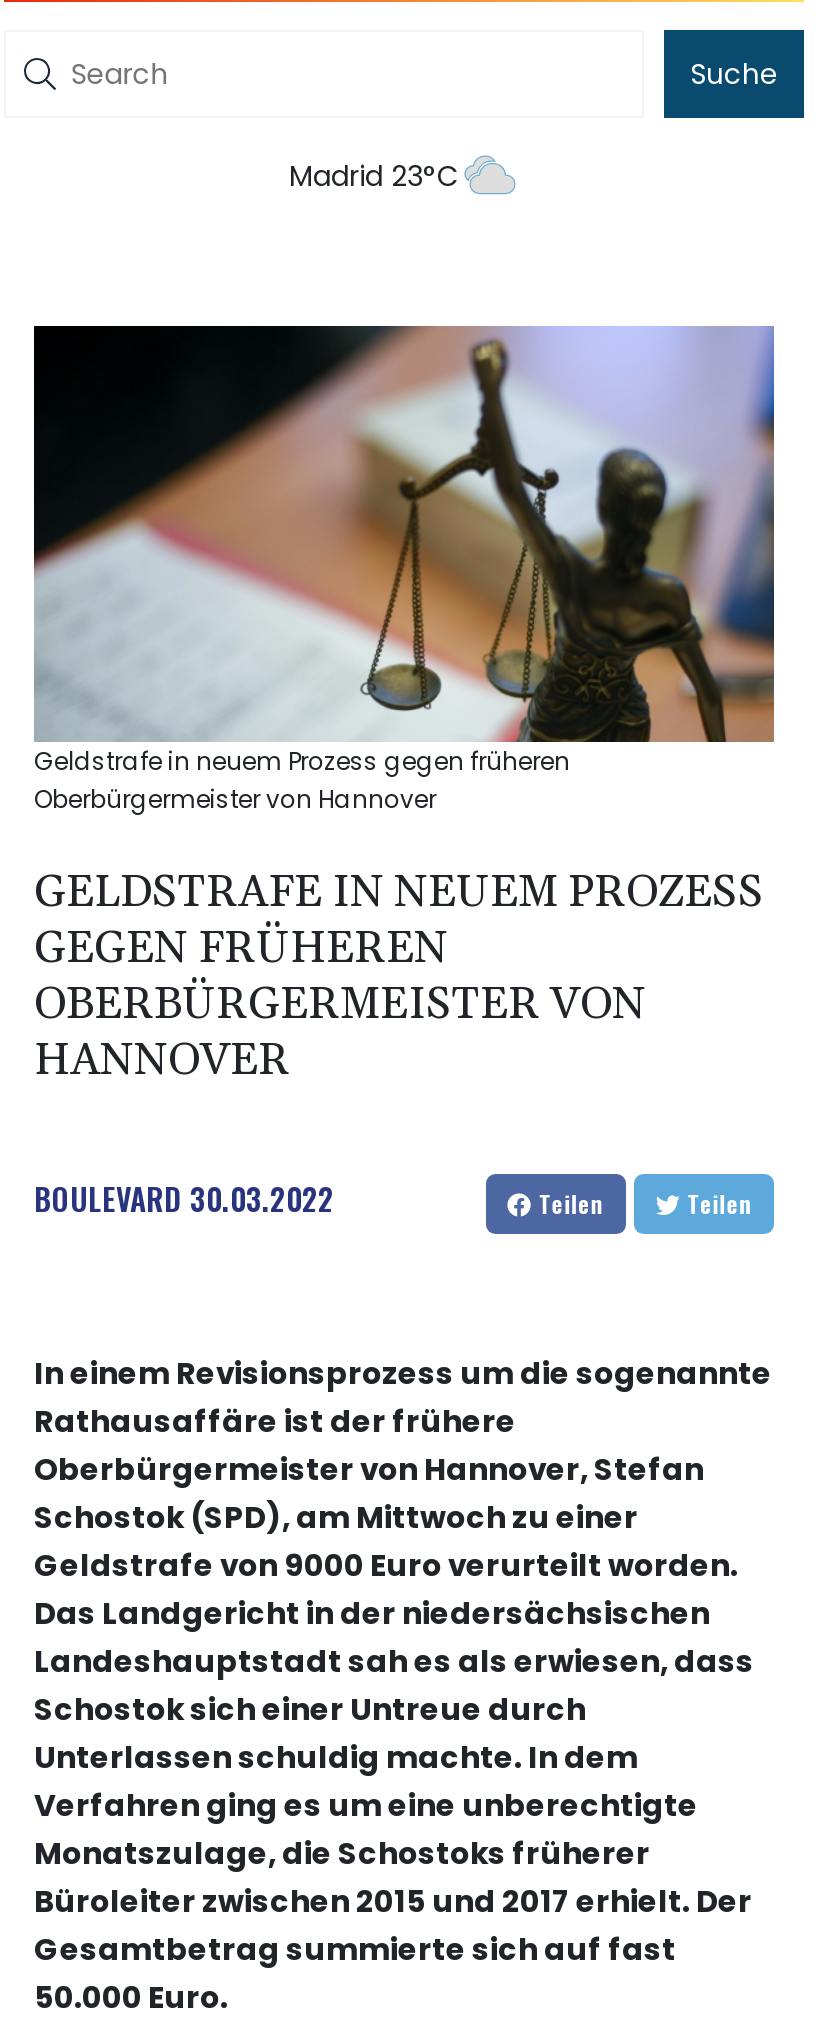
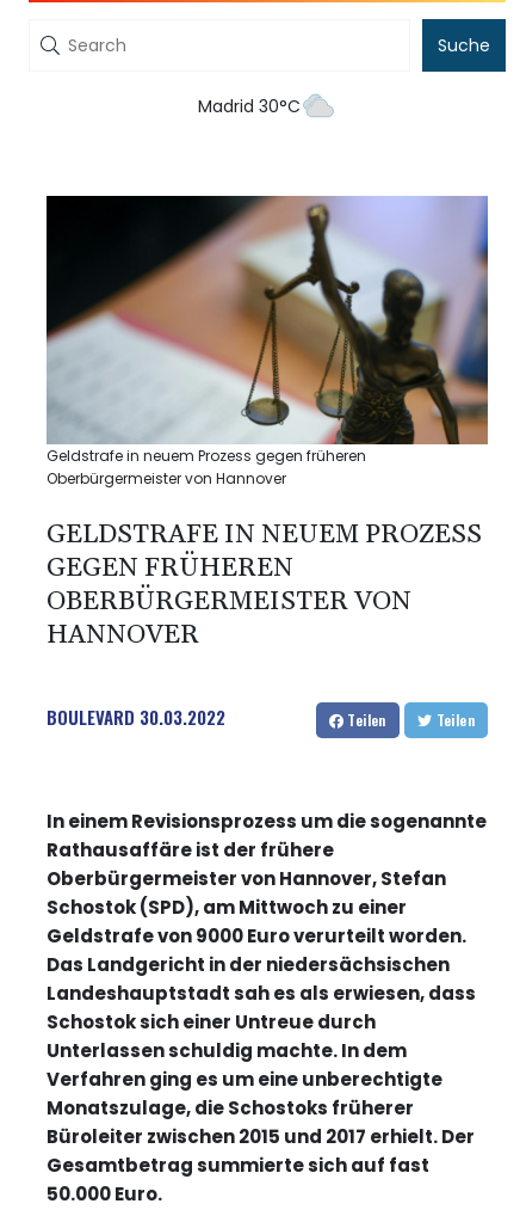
- Madrid 23°C
+ Madrid 30°C
